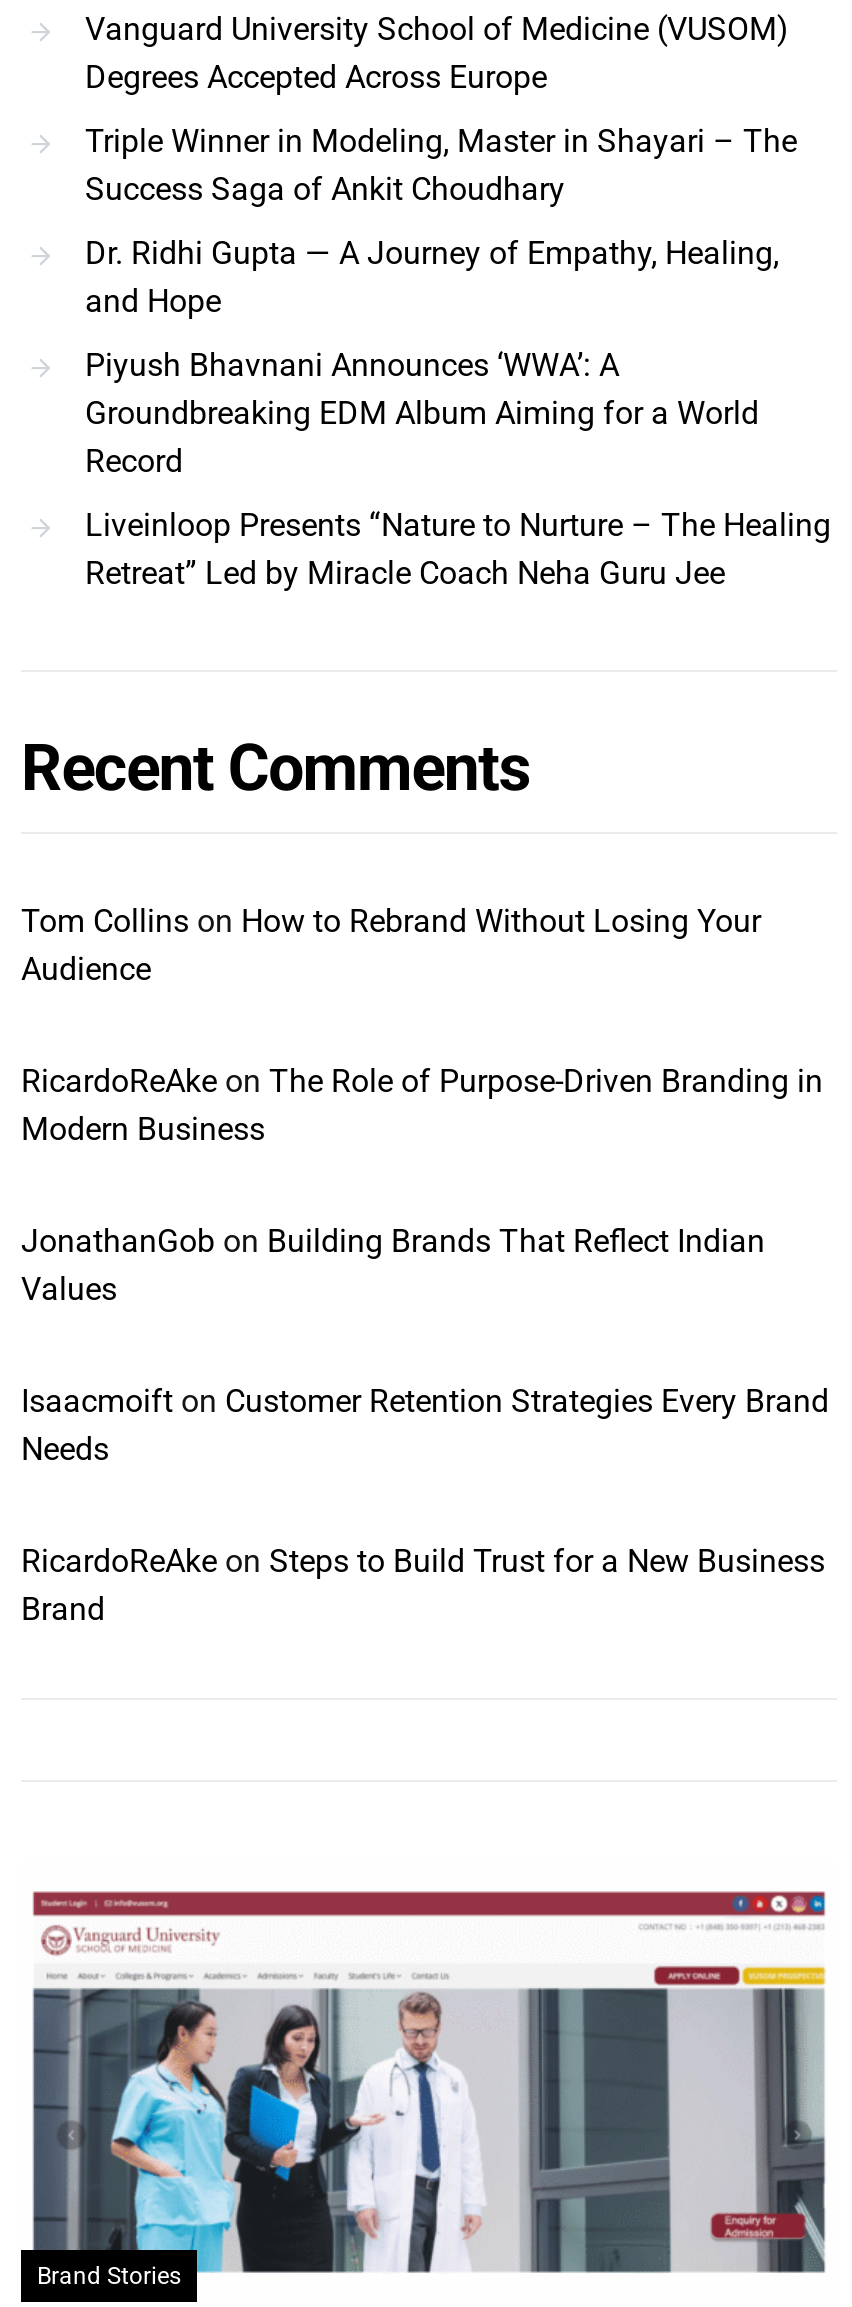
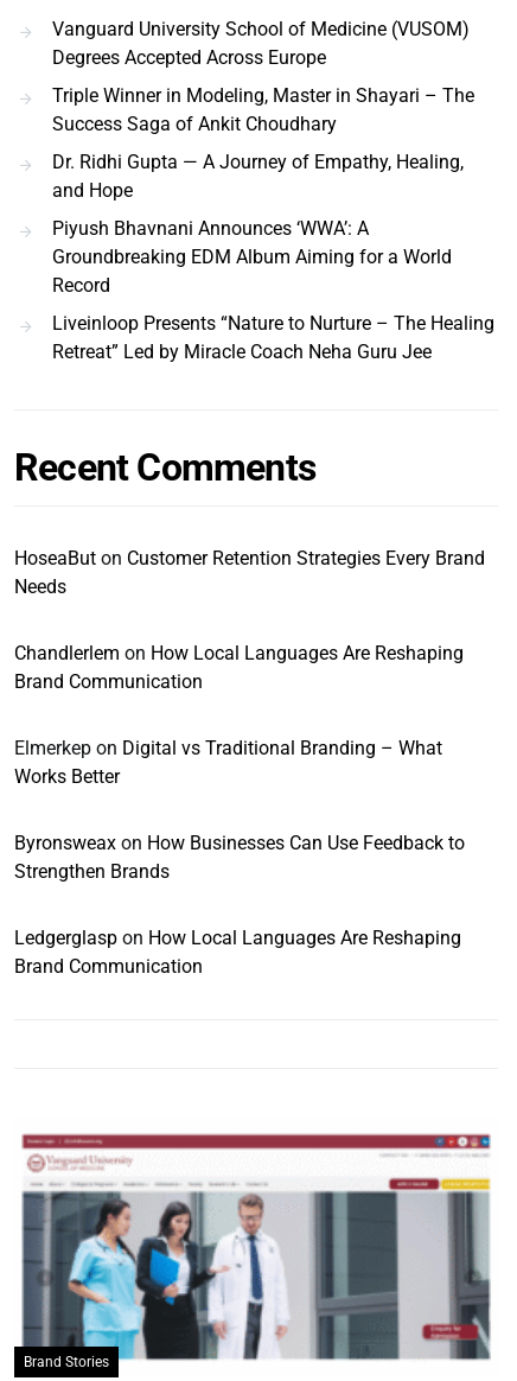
- Tom Collins on How to Rebrand Without Losing Your
- Audience
- RicardoReAke on The Role of Purpose-Driven Branding in
- Modern Business
- JonathanGob on Building Brands That Reflect Indian
- Values
- Isaacmoift on Customer Retention Strategies Every Brand
+ HoseaBut on Customer Retention Strategies Every Brand

moved up: Needs

- RicardoReAke on Steps to Build Trust for a New Business
- Brand
+ Chandlerlem on How Local Languages Are Reshaping
+ Brand Communication
+ Elmerkep on Digital vs Traditional Branding – What
+ Works Better
+ Byronsweax on How Businesses Can Use Feedback to
+ Strengthen Brands
+ Ledgerglasp on How Local Languages Are Reshaping
+ Brand Communication
